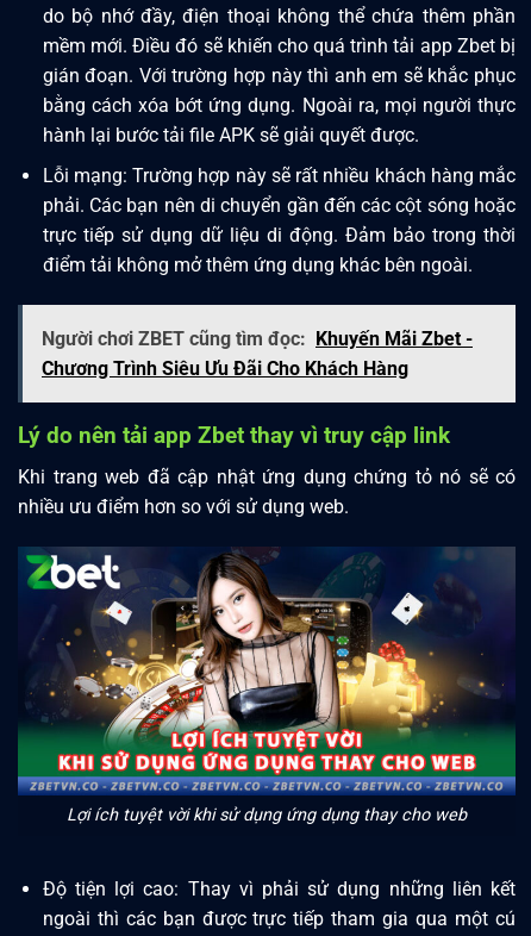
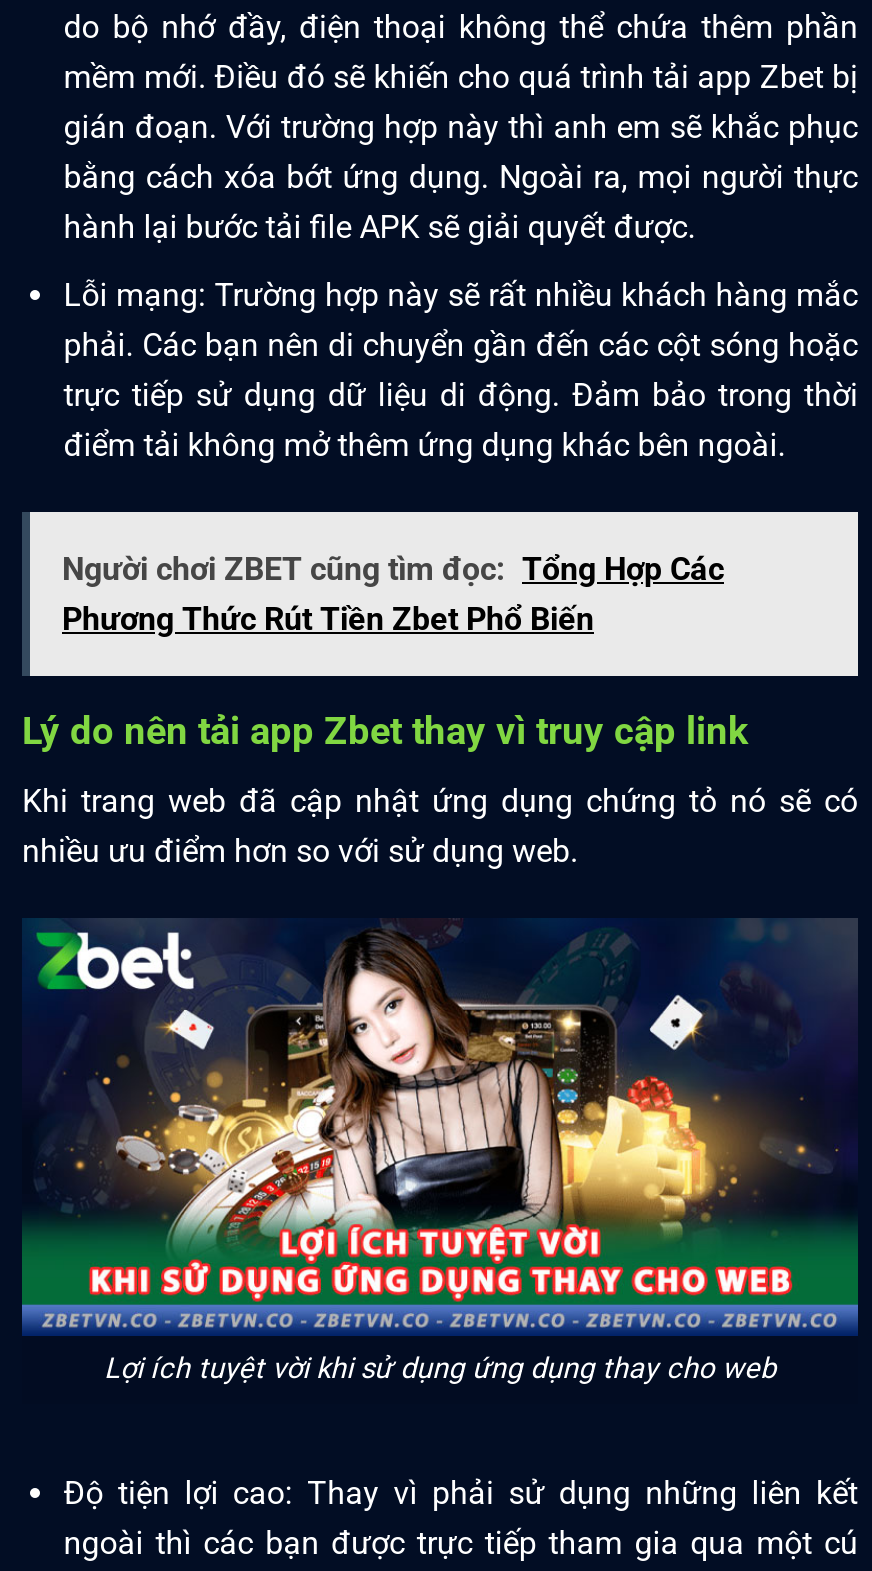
- Người chơi ZBET cũng tìm đọc: Khuyến Mãi Zbet -
- Chương Trình Siêu Ưu Đãi Cho Khách Hàng
+ Người chơi ZBET cũng tìm đọc: Tổng Hợp Các
+ Phương Thức Rút Tiền Zbet Phổ Biến
